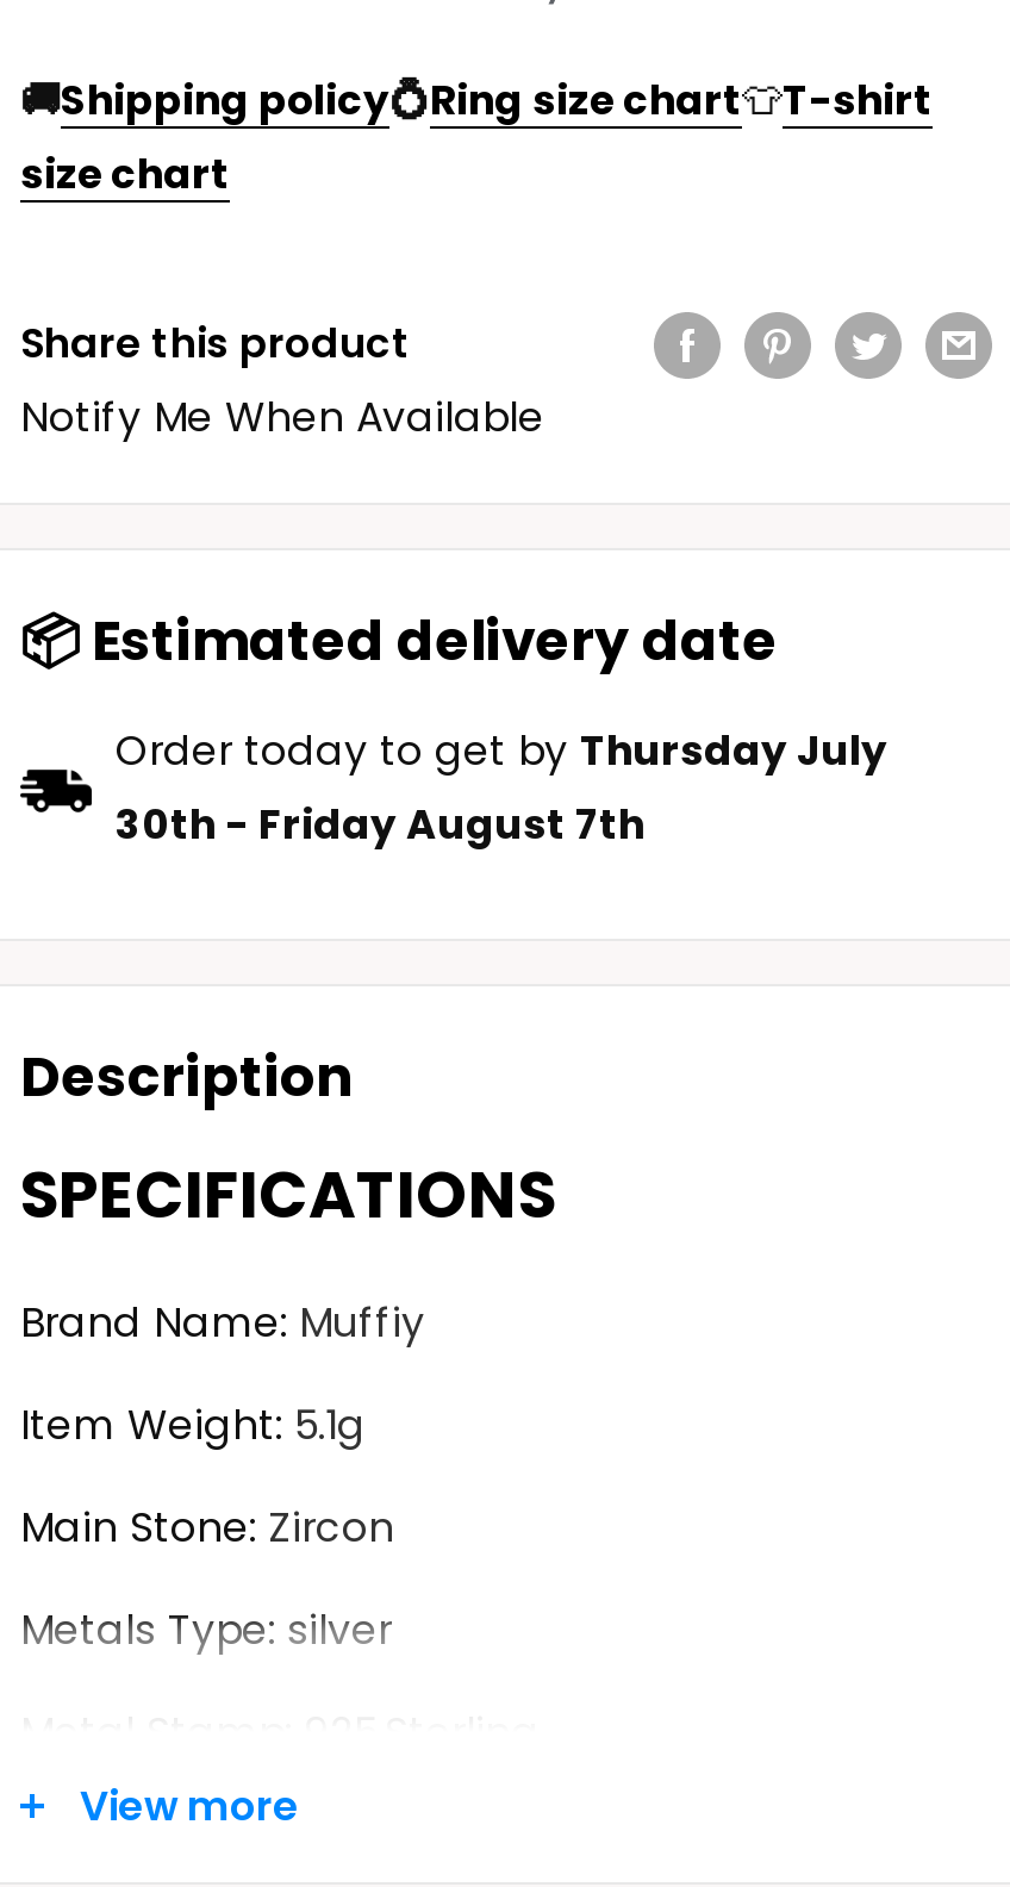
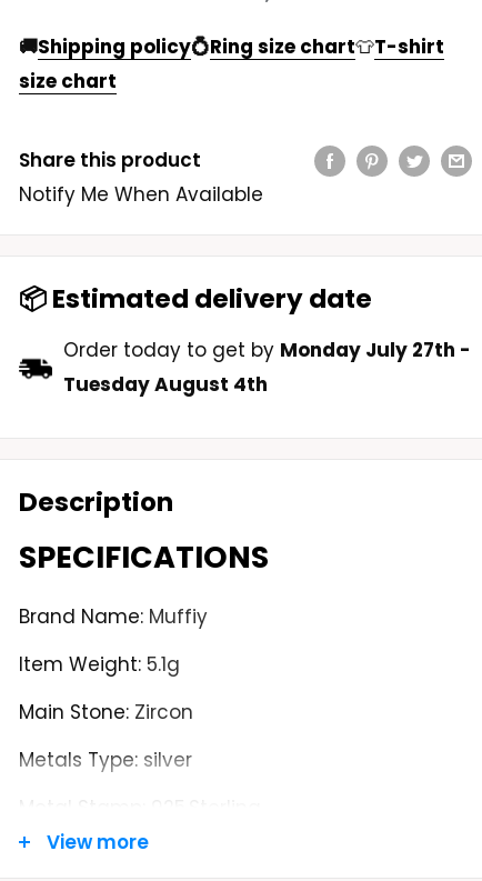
- Order today to get by Thursday July
- 30th - Friday August 7th
+ Order today to get by Monday July 27th -
+ Tuesday August 4th
